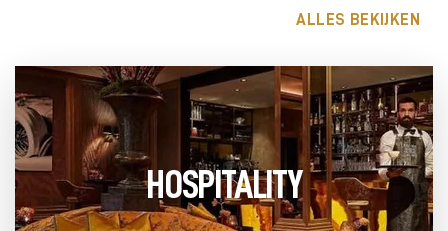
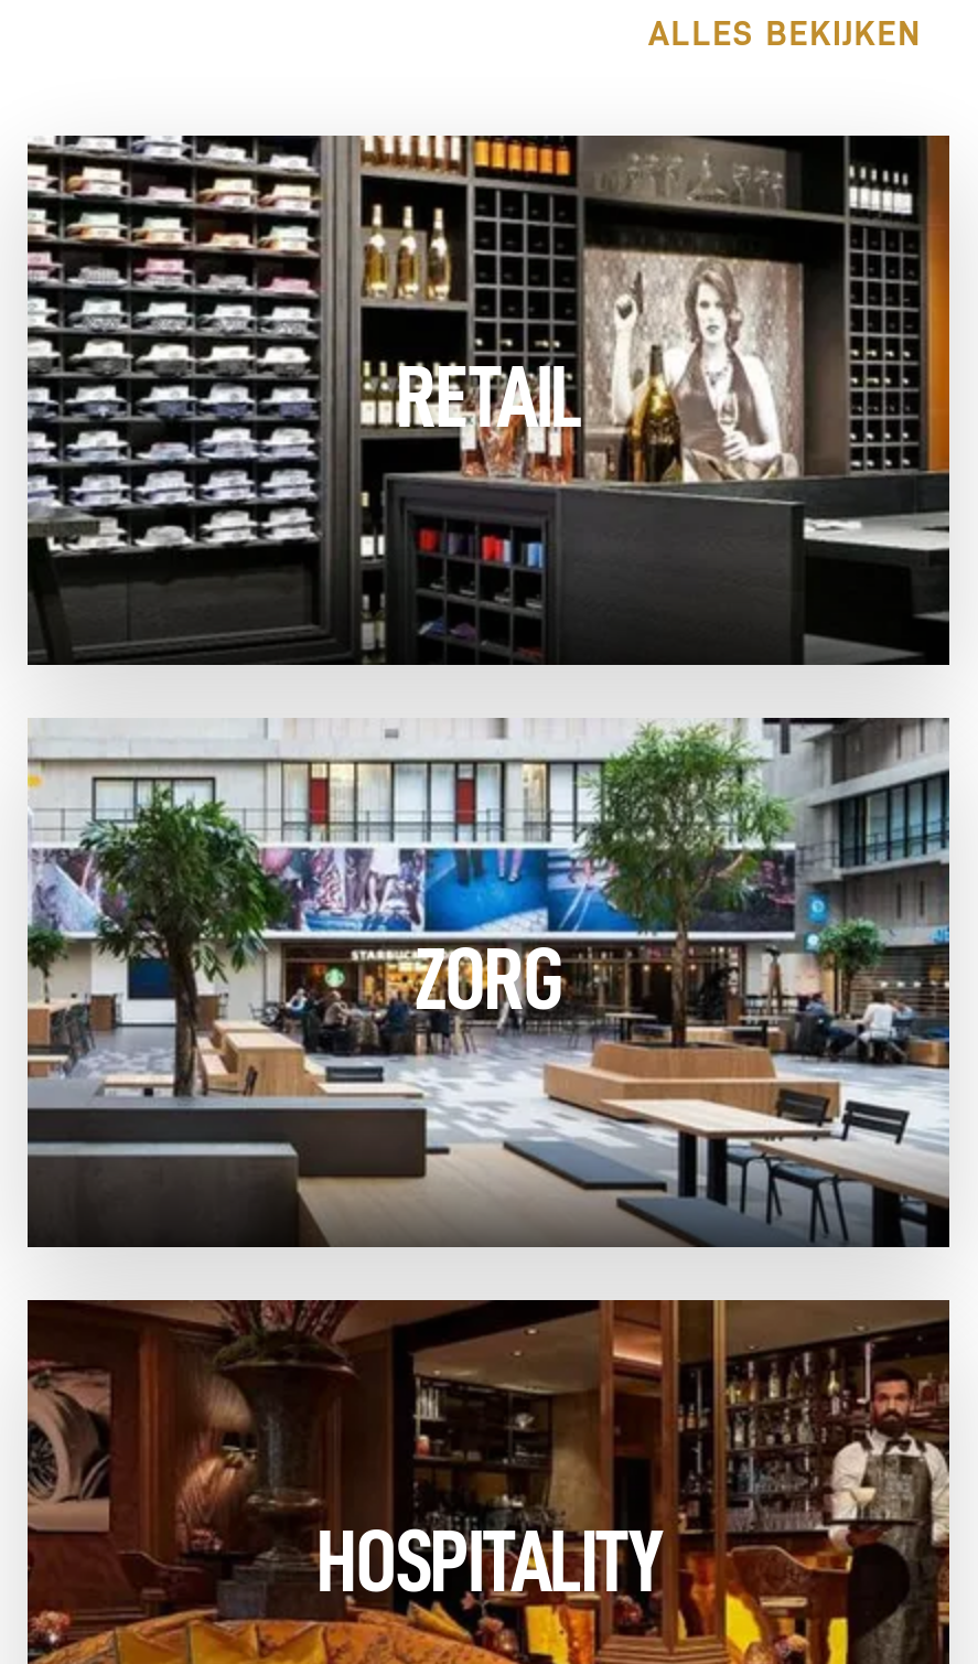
+ [image]
+ RETAIL

+ [image]
+ ZORG
